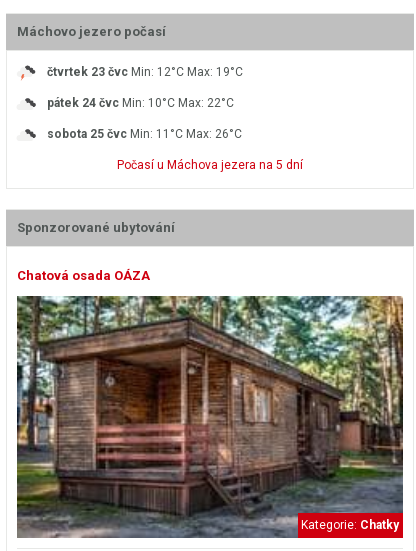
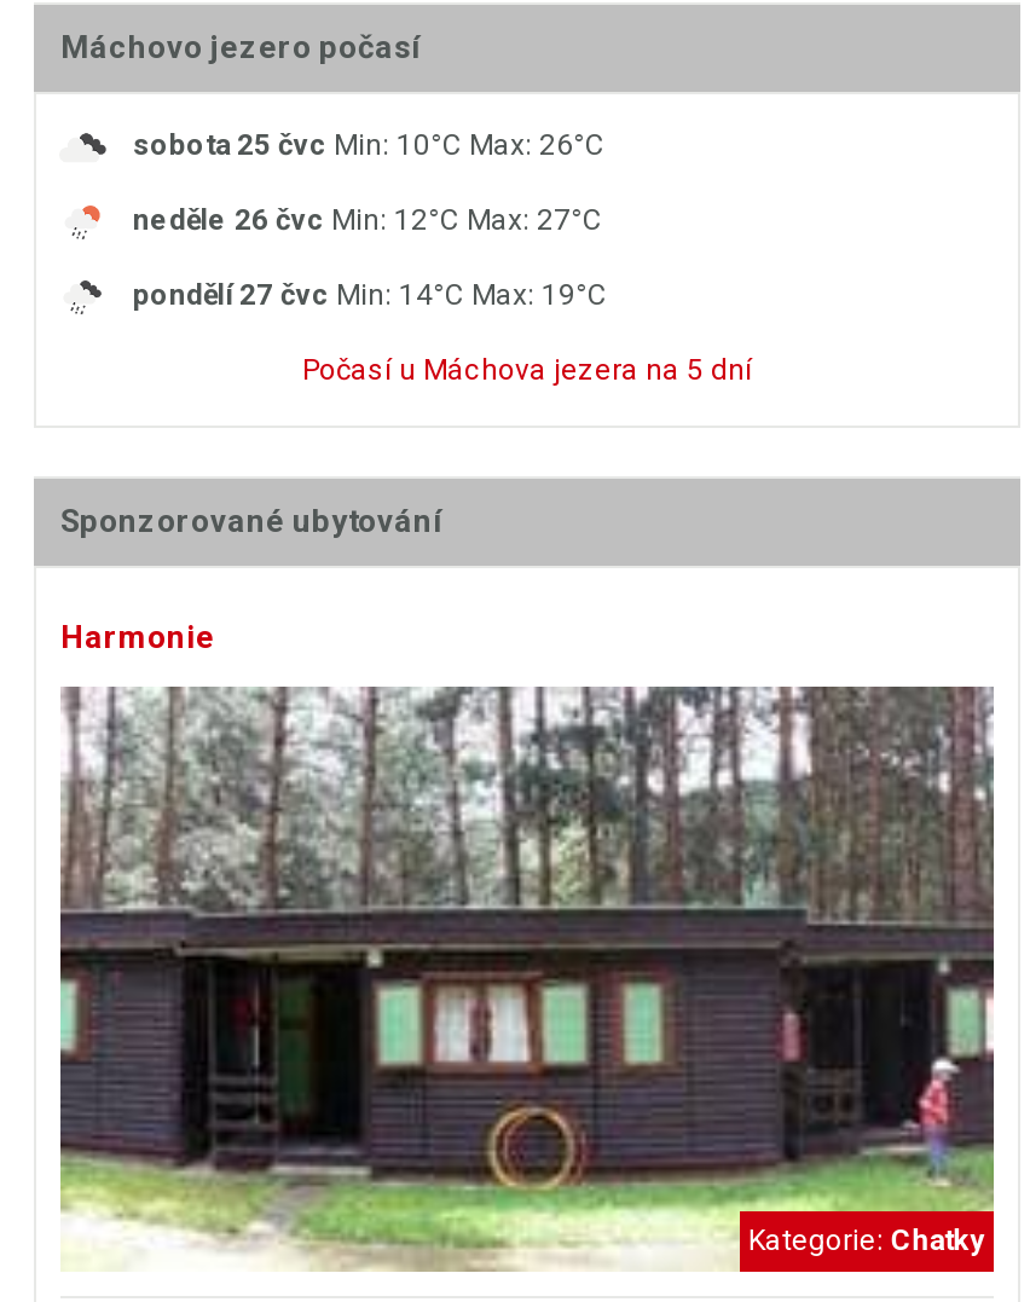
- čtvrtek 23 čvc Min: 12°C Max: 19°C
+ sobota 25 čvc Min: 10°C Max: 26°C

- pátek 24 čvc Min: 10°C Max: 22°C
+ neděle 26 čvc Min: 12°C Max: 27°C

- sobota 25 čvc Min: 11°C Max: 26°C
+ pondělí 27 čvc Min: 14°C Max: 19°C

- Chatová osada OÁZA
+ Harmonie

- [image]
+ [image]
